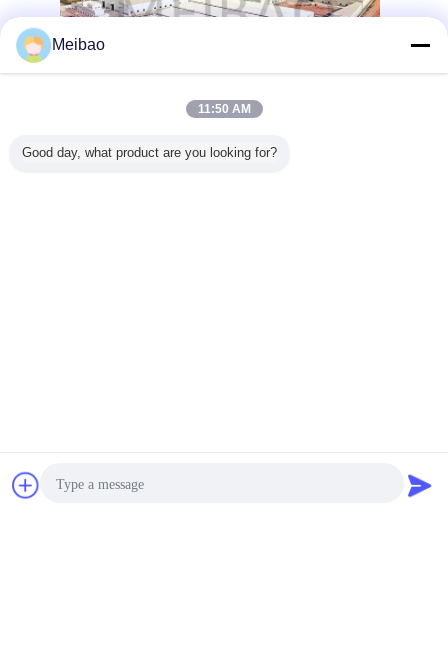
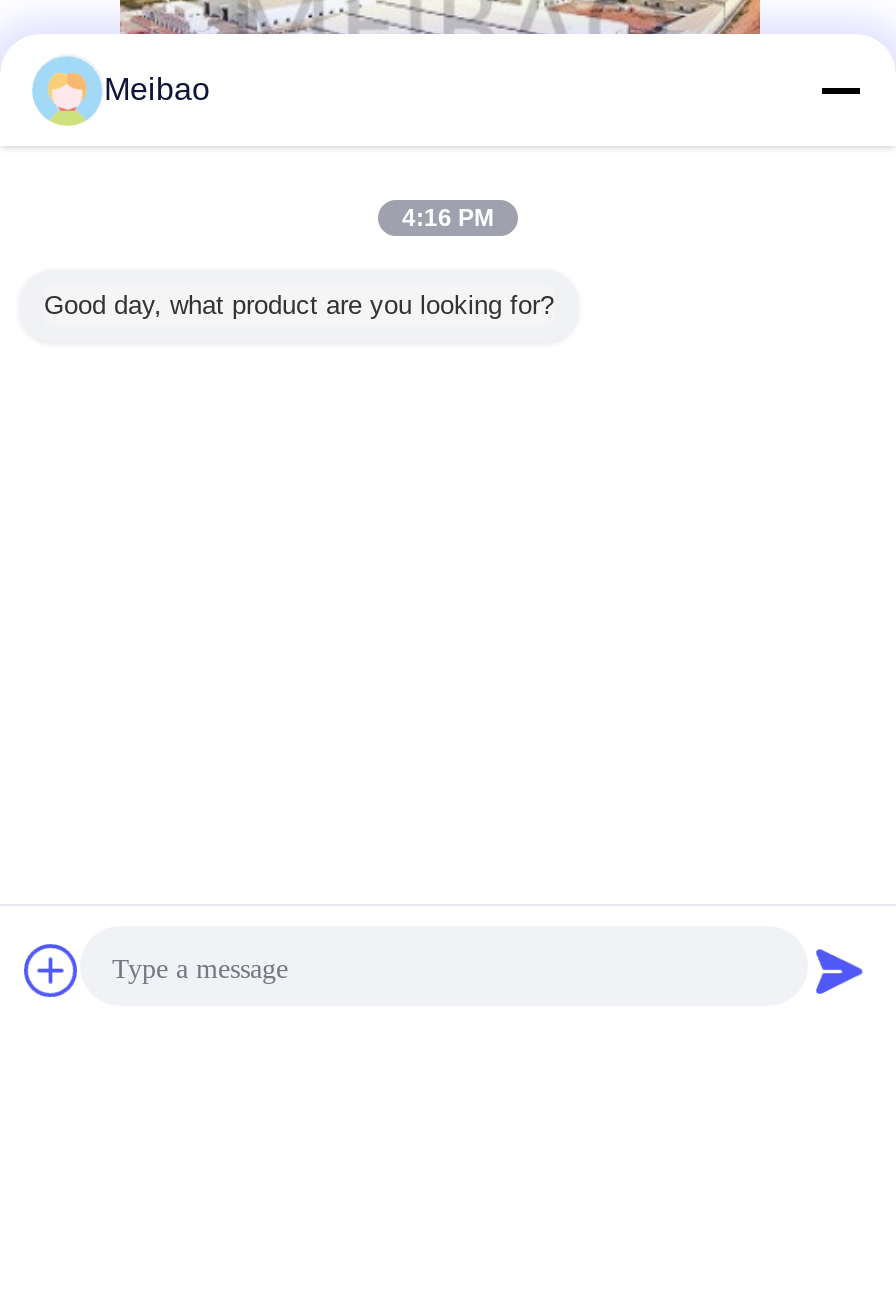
- 11:50 AM
+ 4:16 PM
